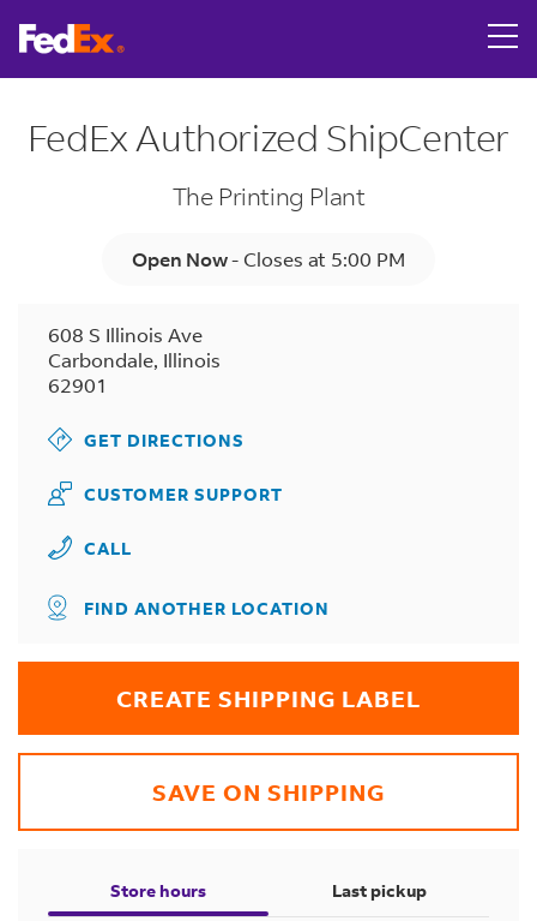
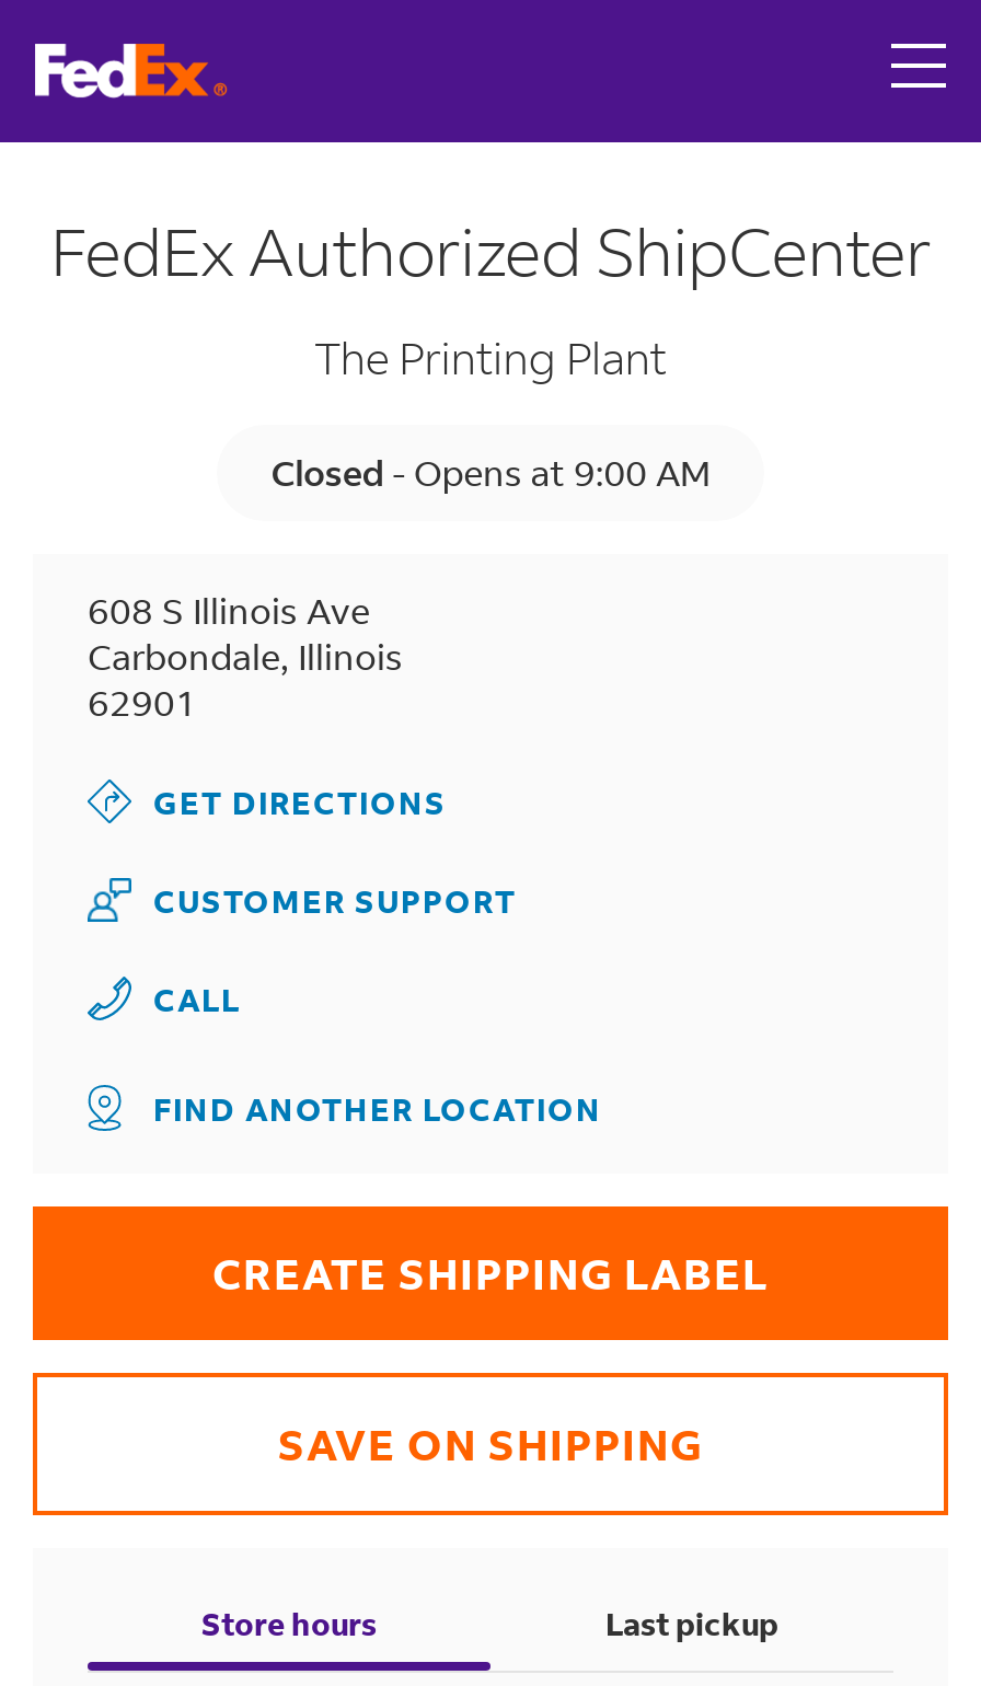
- Open Now - Closes at 5:00 PM
+ Closed - Opens at 9:00 AM
